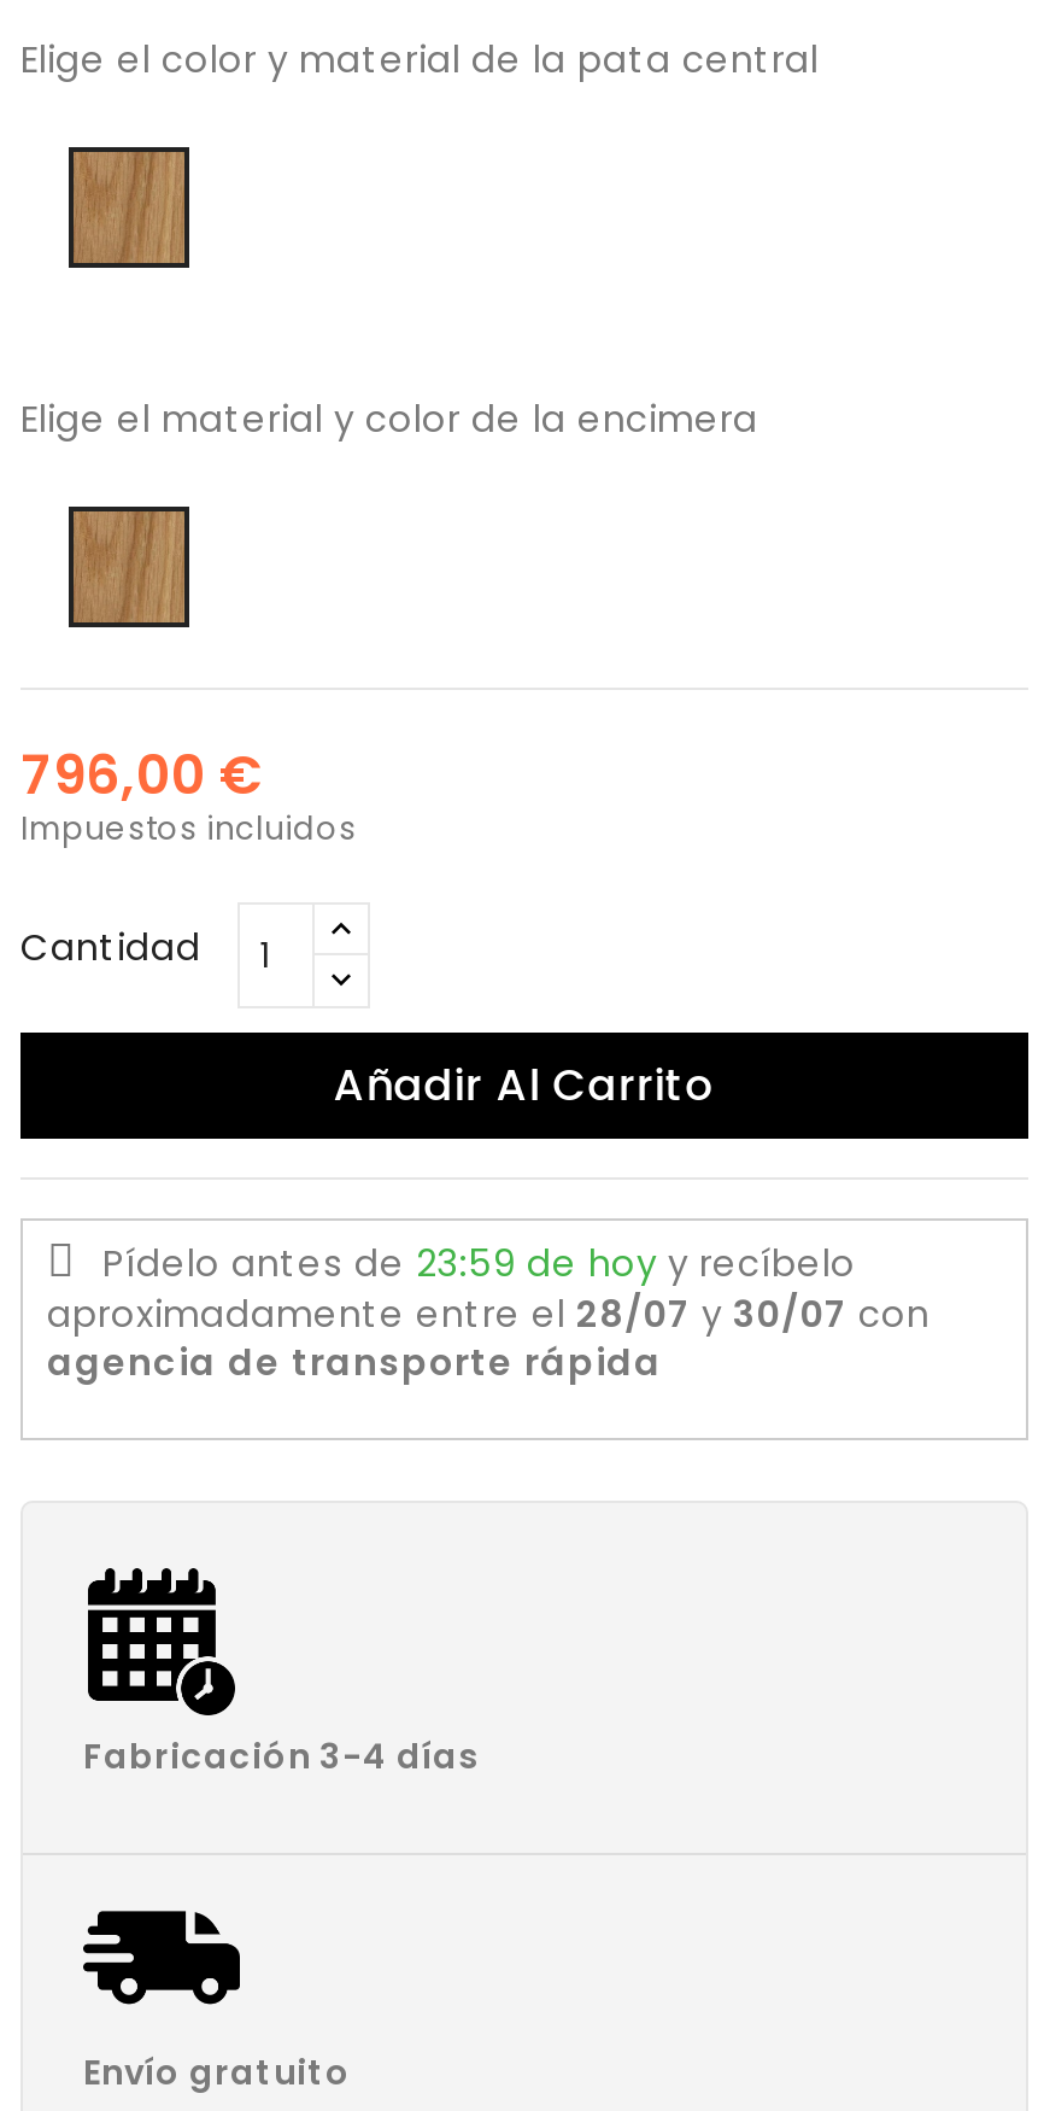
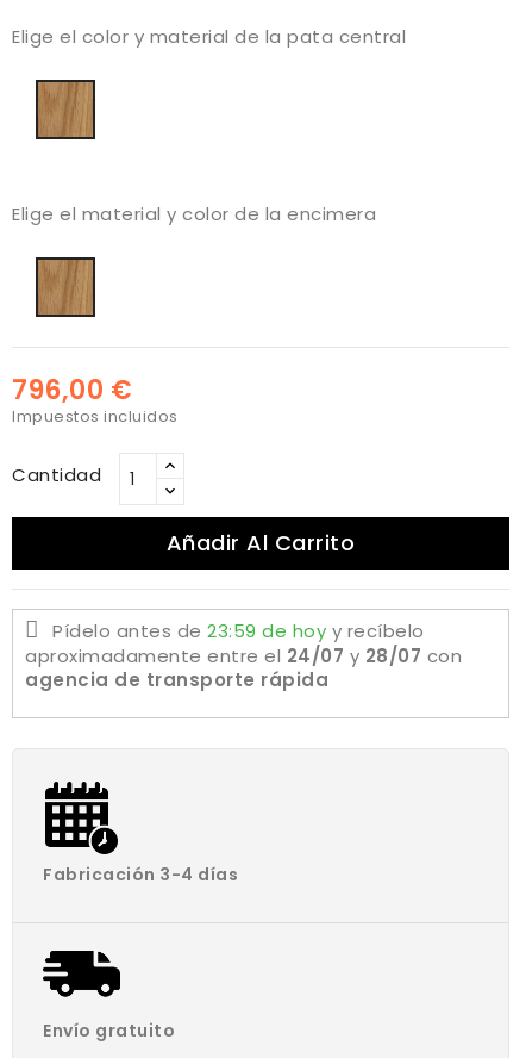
- aproximadamente entre el 28/07 y 30/07 con
+ aproximadamente entre el 24/07 y 28/07 con
